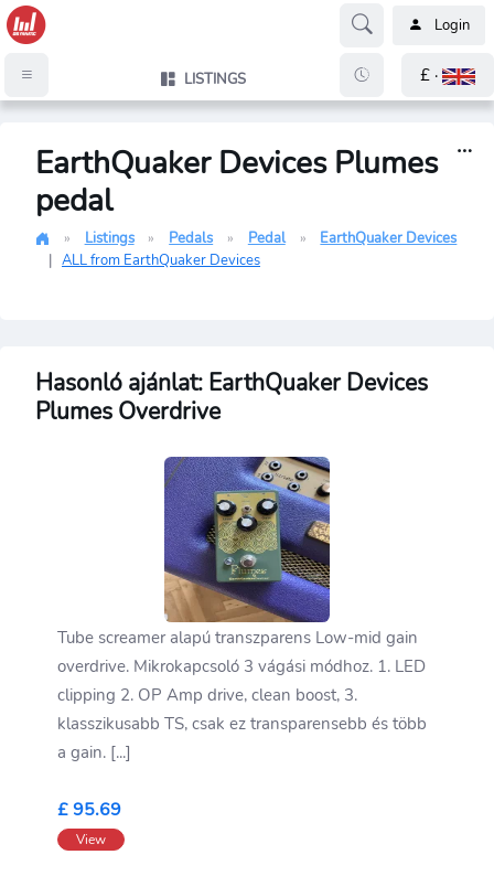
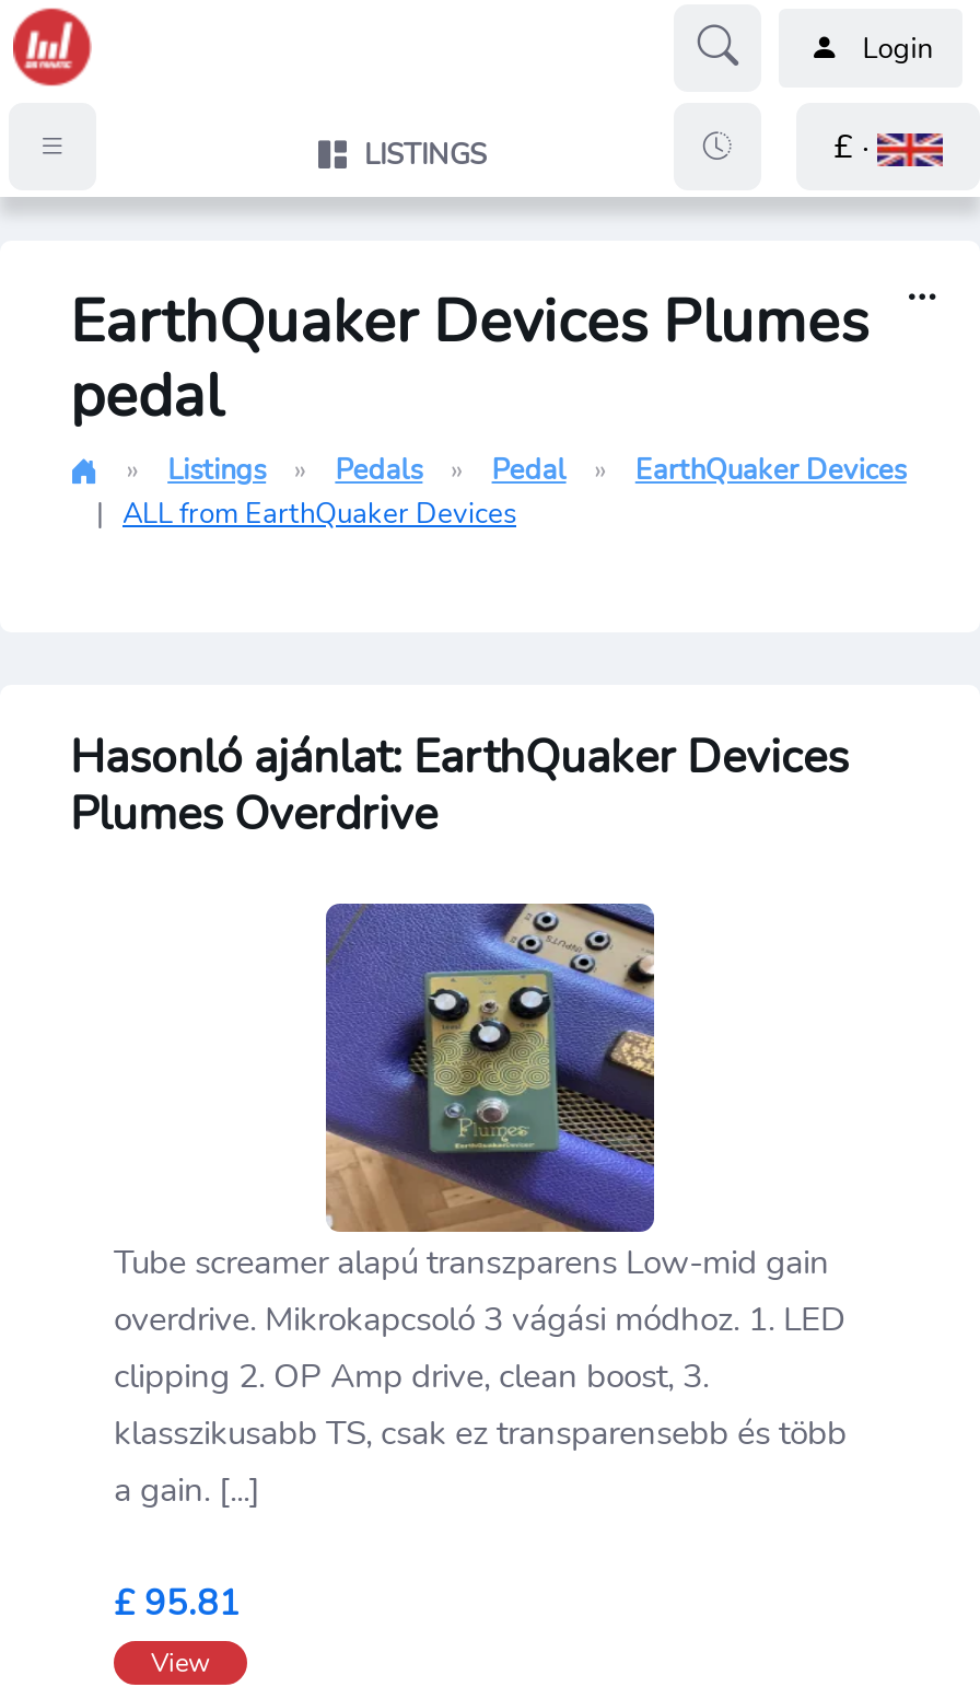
- £ 95.69
+ £ 95.81
